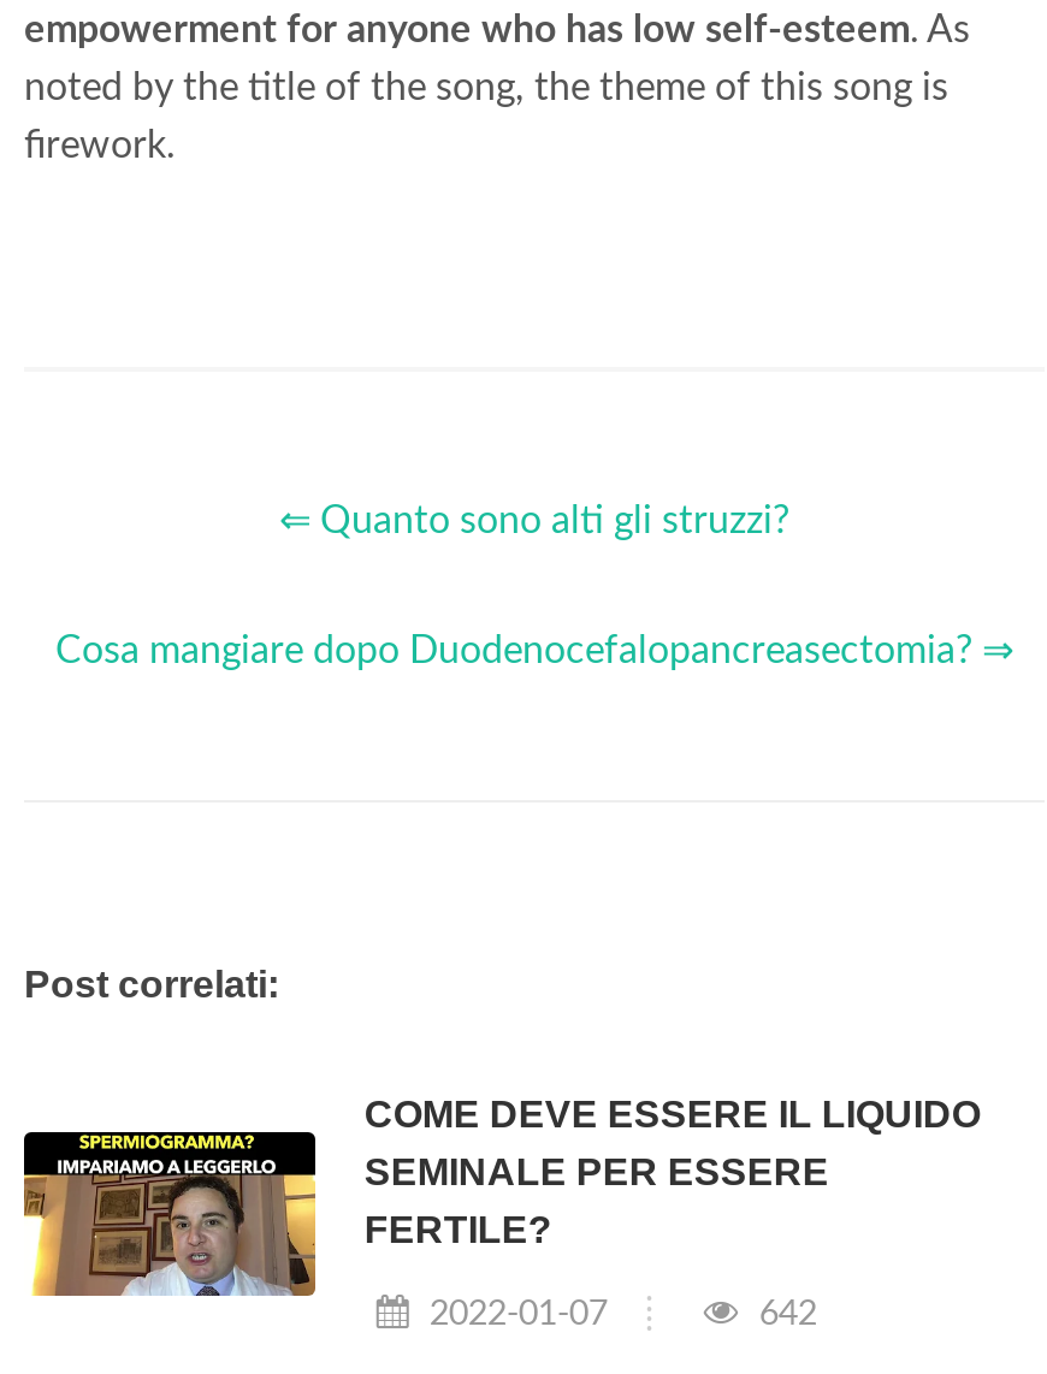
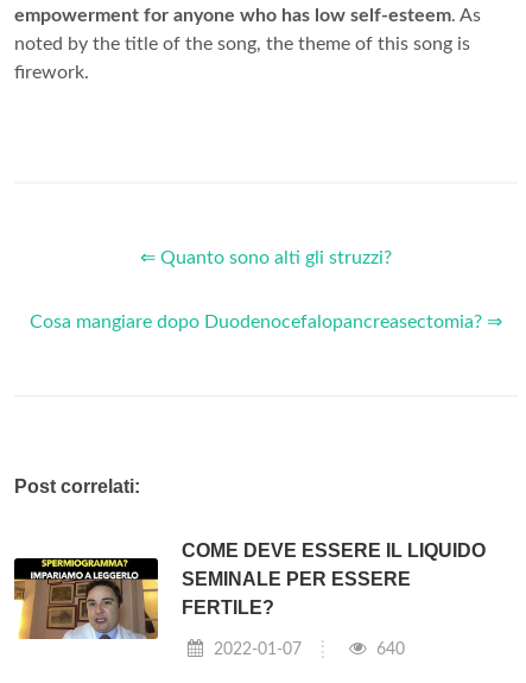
- 642
+ 640
